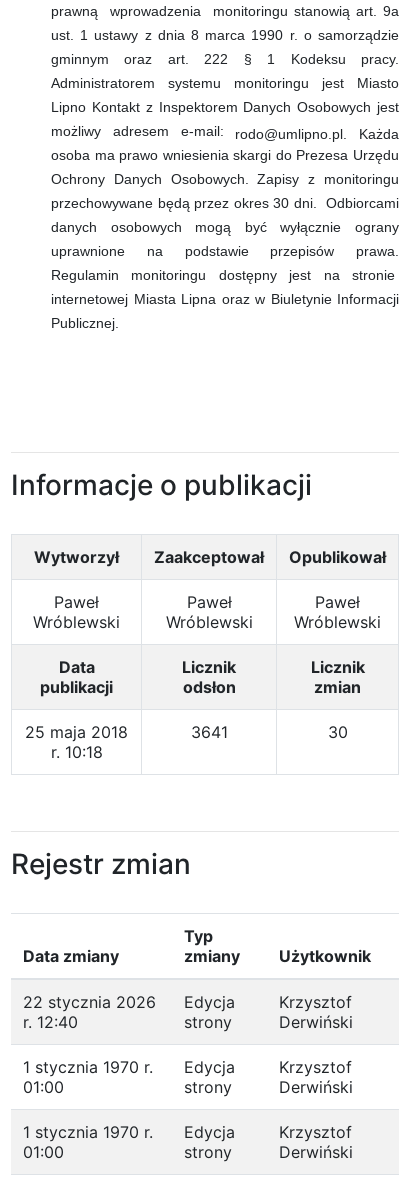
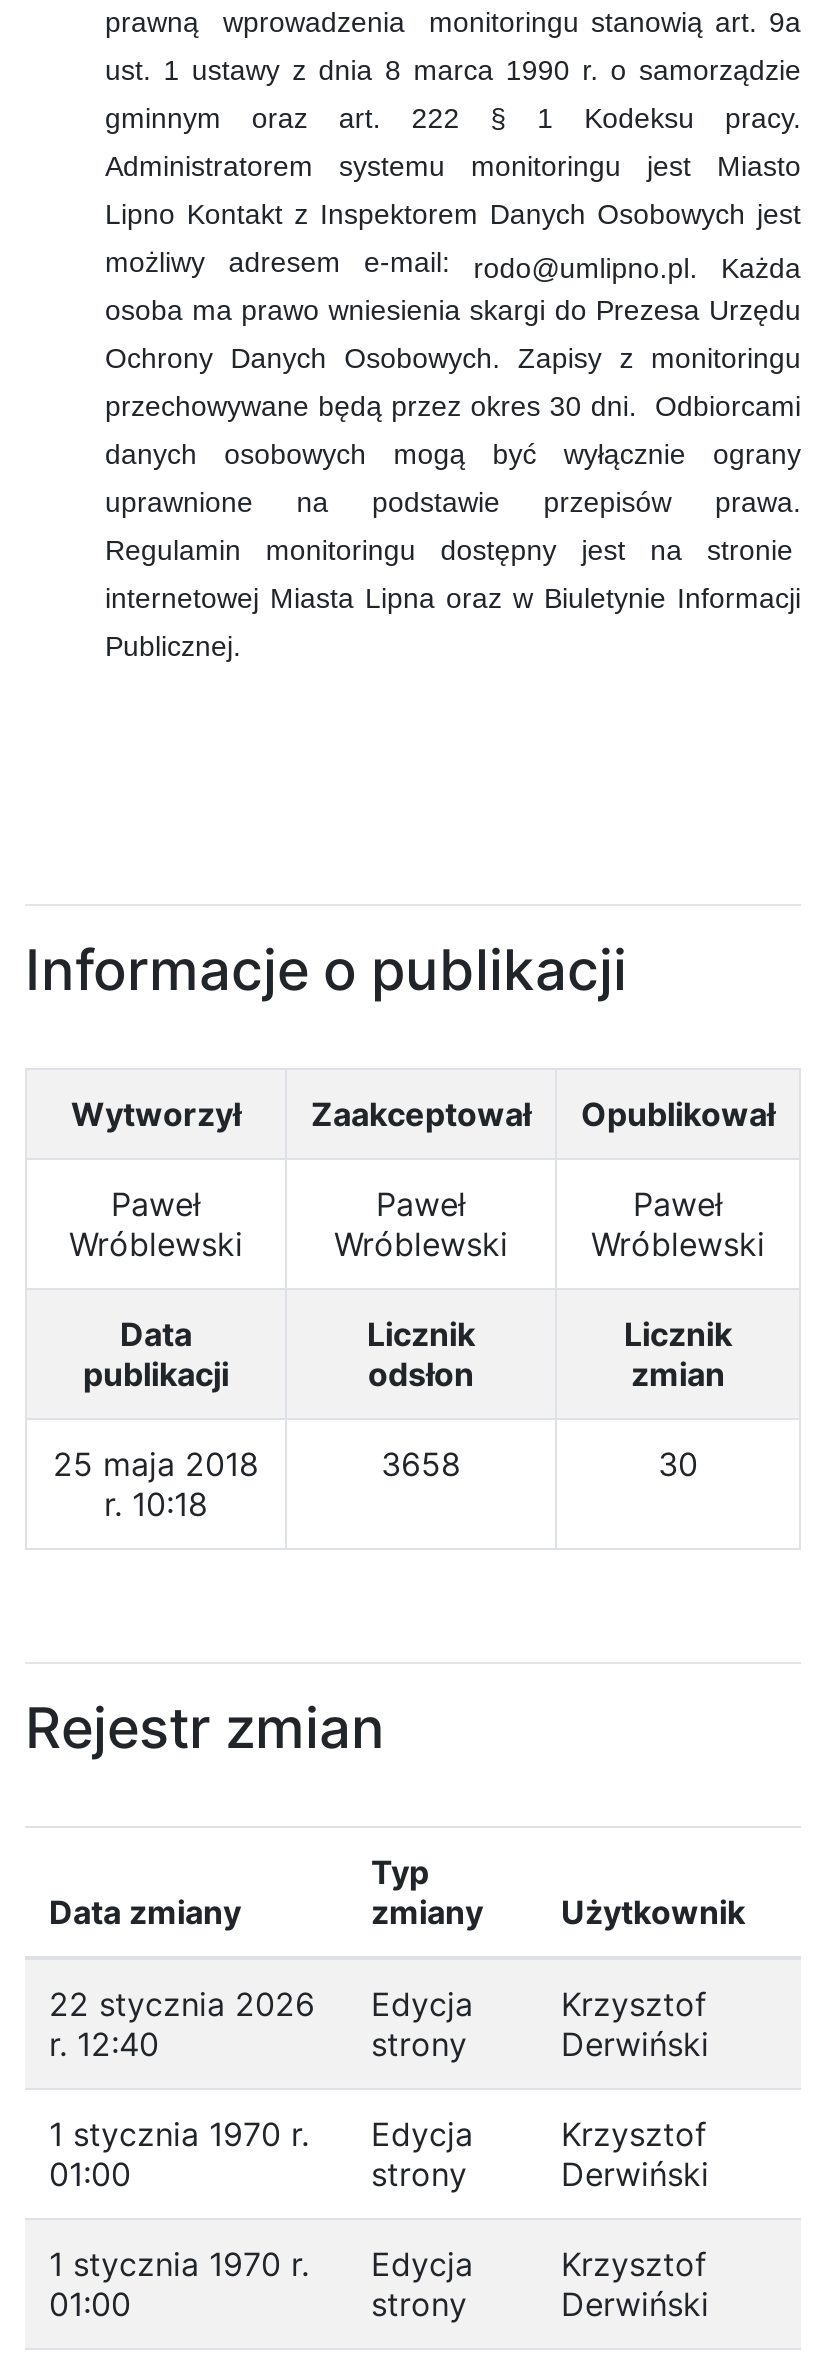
- 3641
+ 3658
